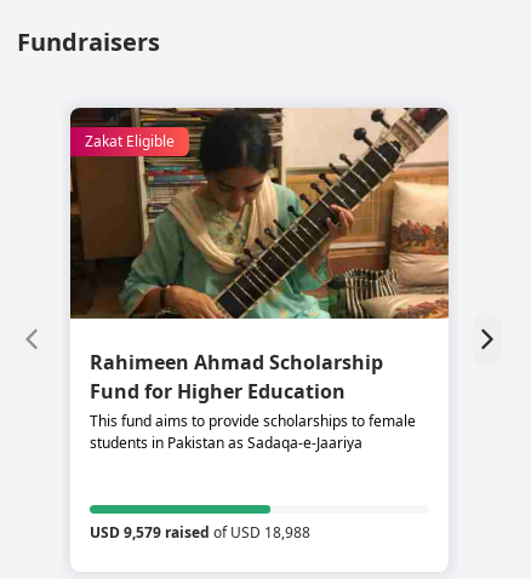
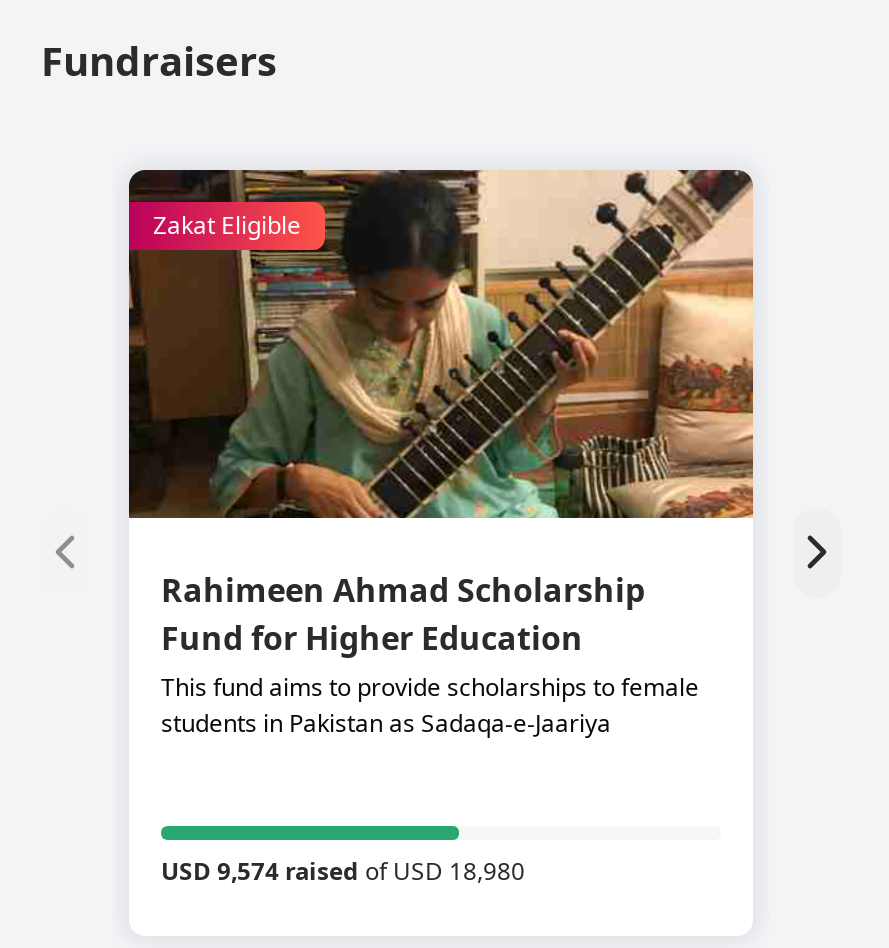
- USD 9,579 raised of USD 18,988
+ USD 9,574 raised of USD 18,980
